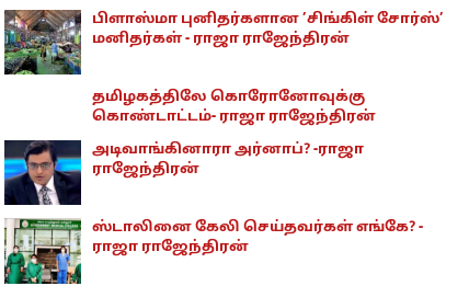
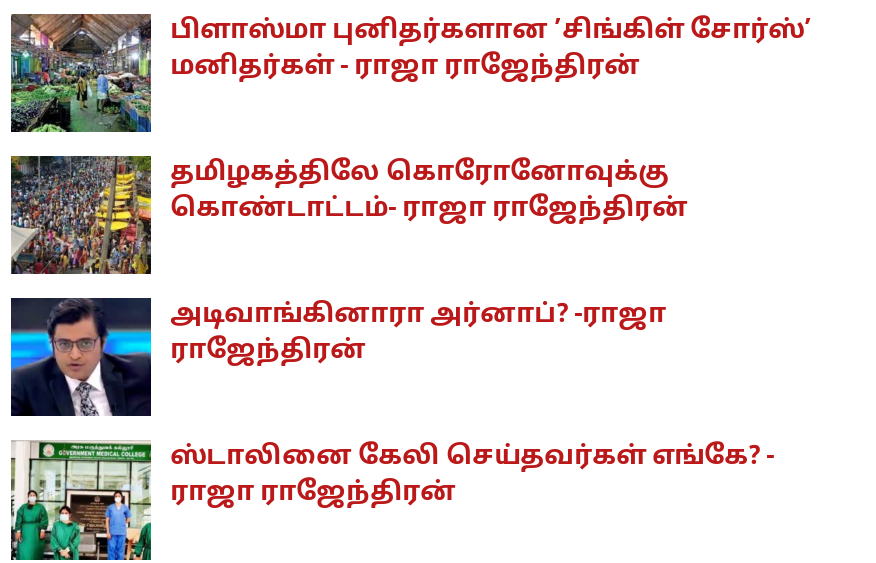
+ [image]
